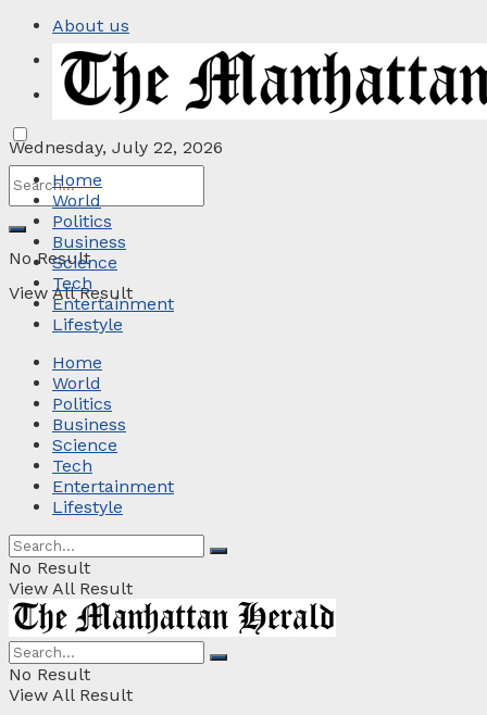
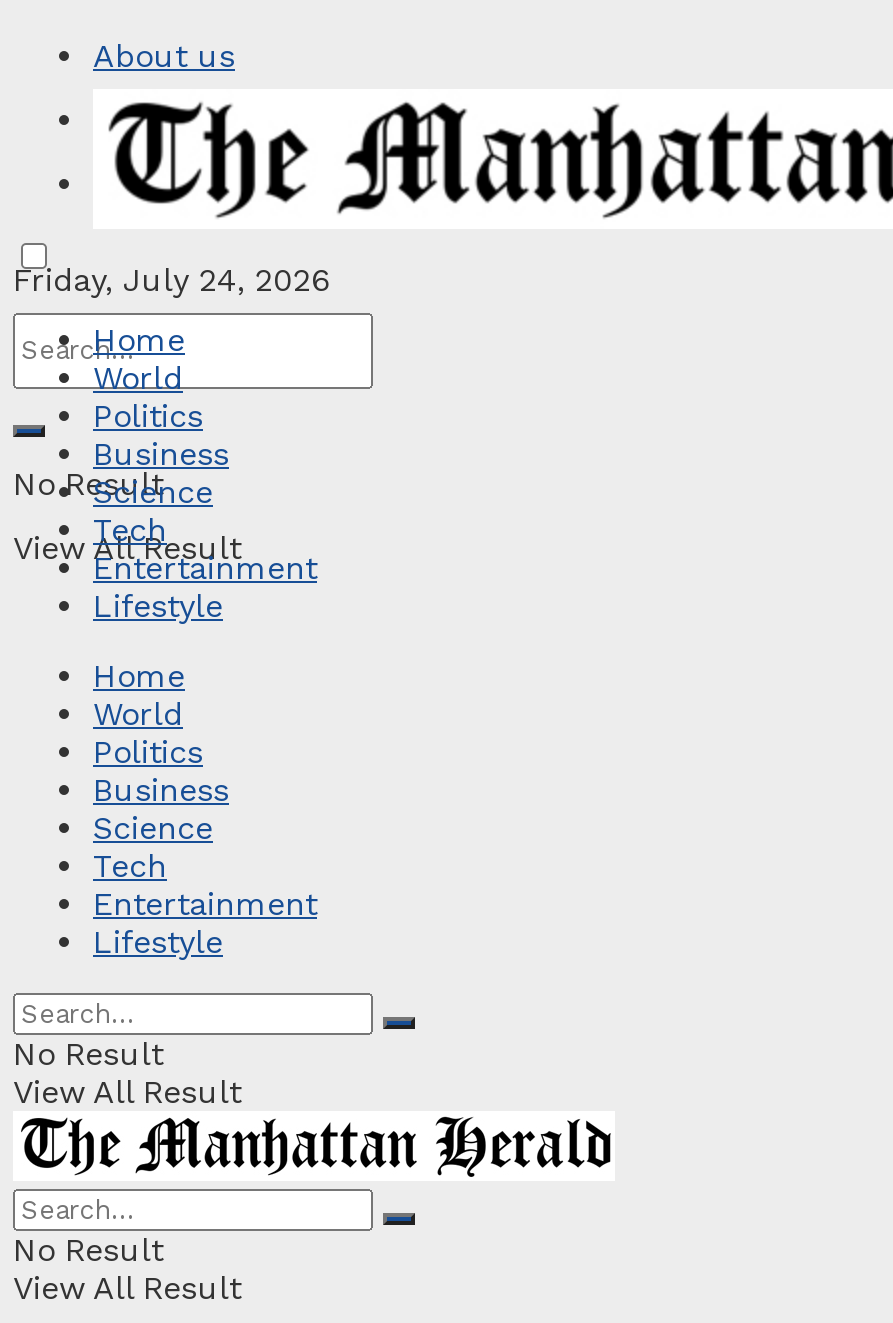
- Wednesday, July 22, 2026
+ Friday, July 24, 2026
